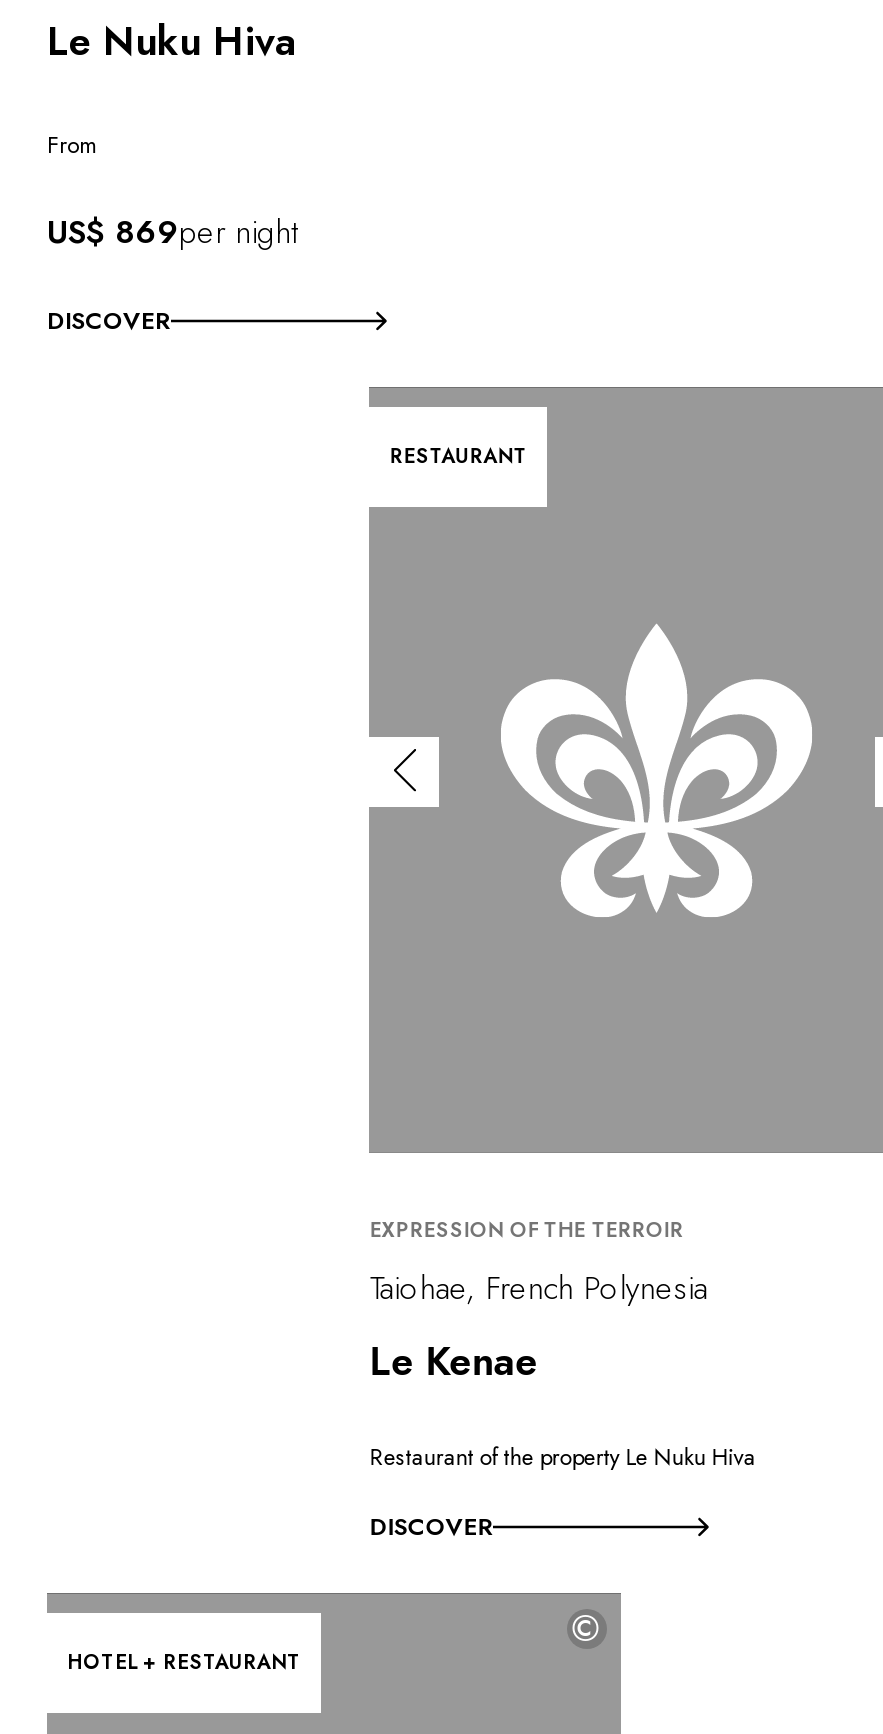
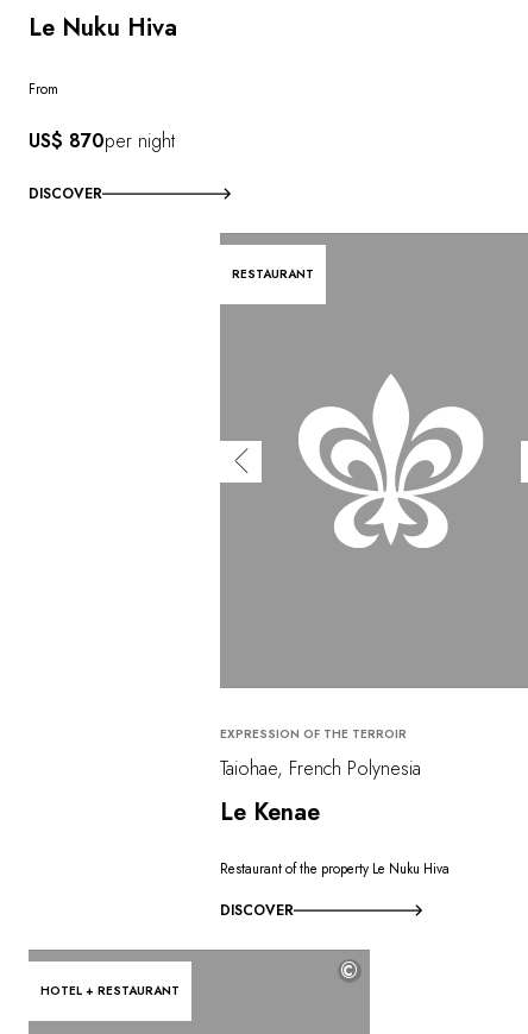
- US$ 869per night
+ US$ 870per night
